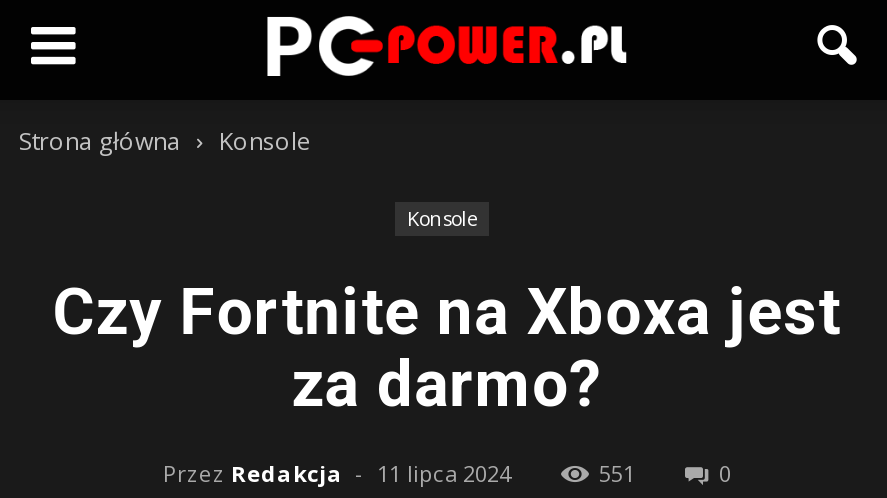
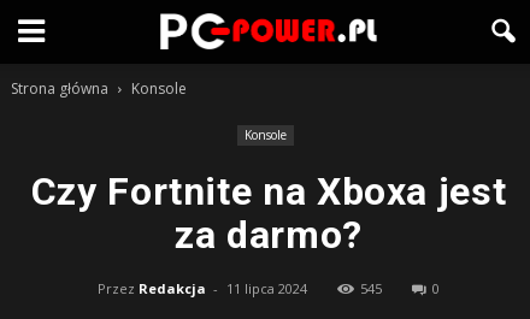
- 551
+ 545
